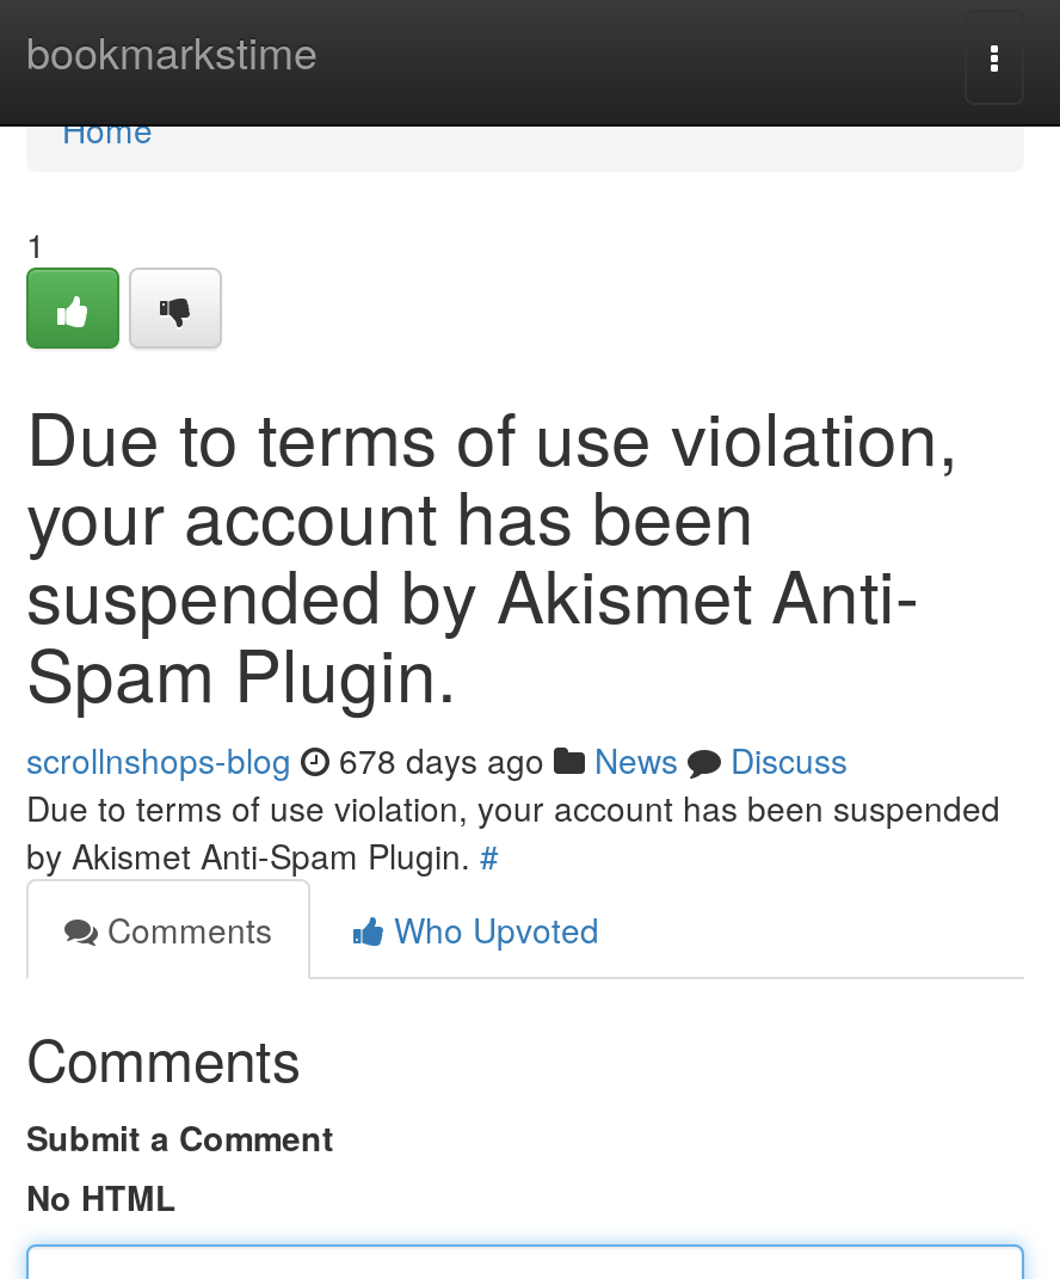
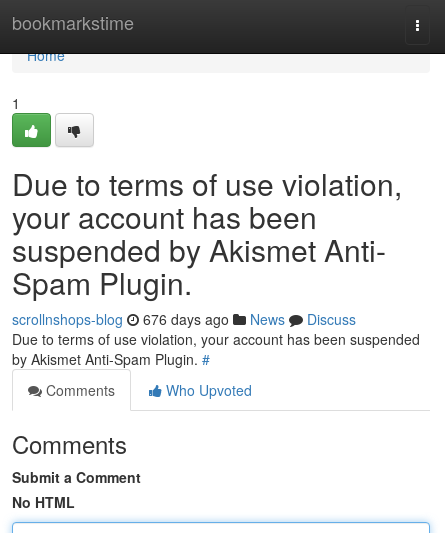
- scrollnshops-blog 678 days ago News Discuss
+ scrollnshops-blog 676 days ago News Discuss
